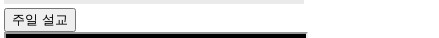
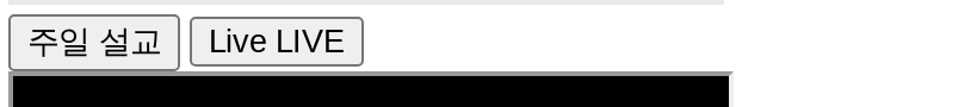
+ Live LIVE
